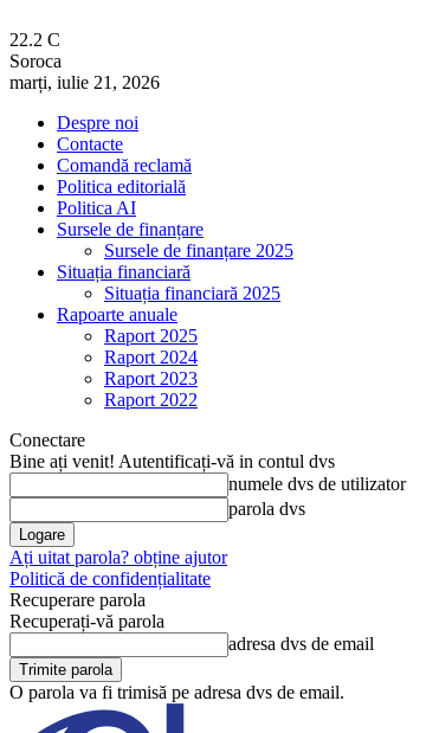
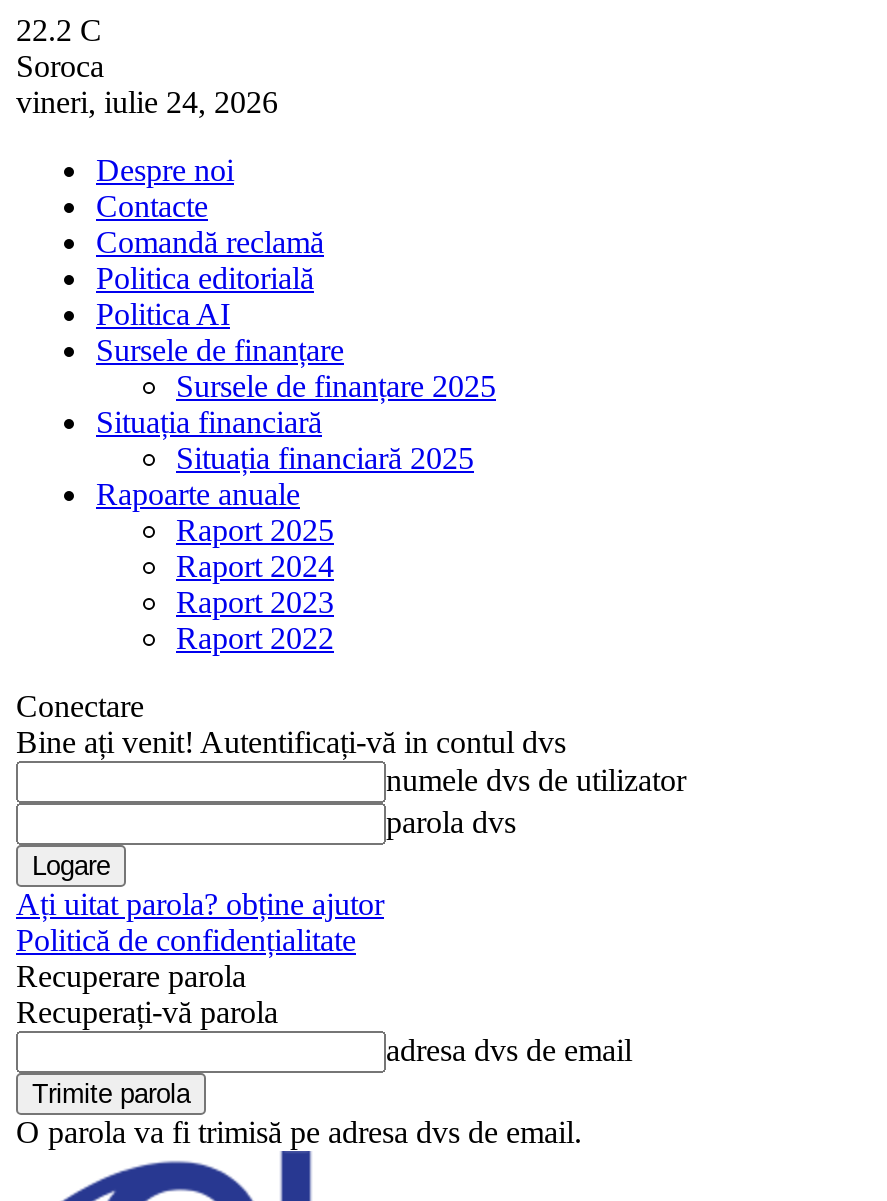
- marți, iulie 21, 2026
+ vineri, iulie 24, 2026
